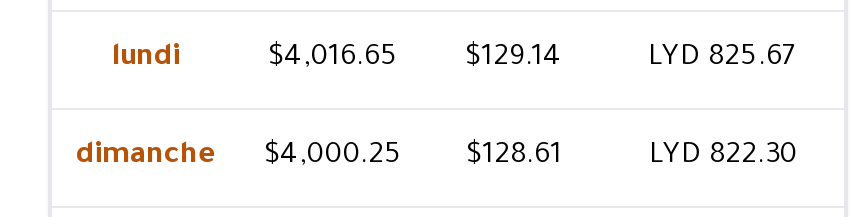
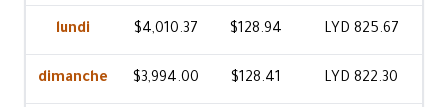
- $4,016.65
+ $4,010.37

- $129.14
+ $128.94

- $4,000.25
+ $3,994.00

- $128.61
+ $128.41
